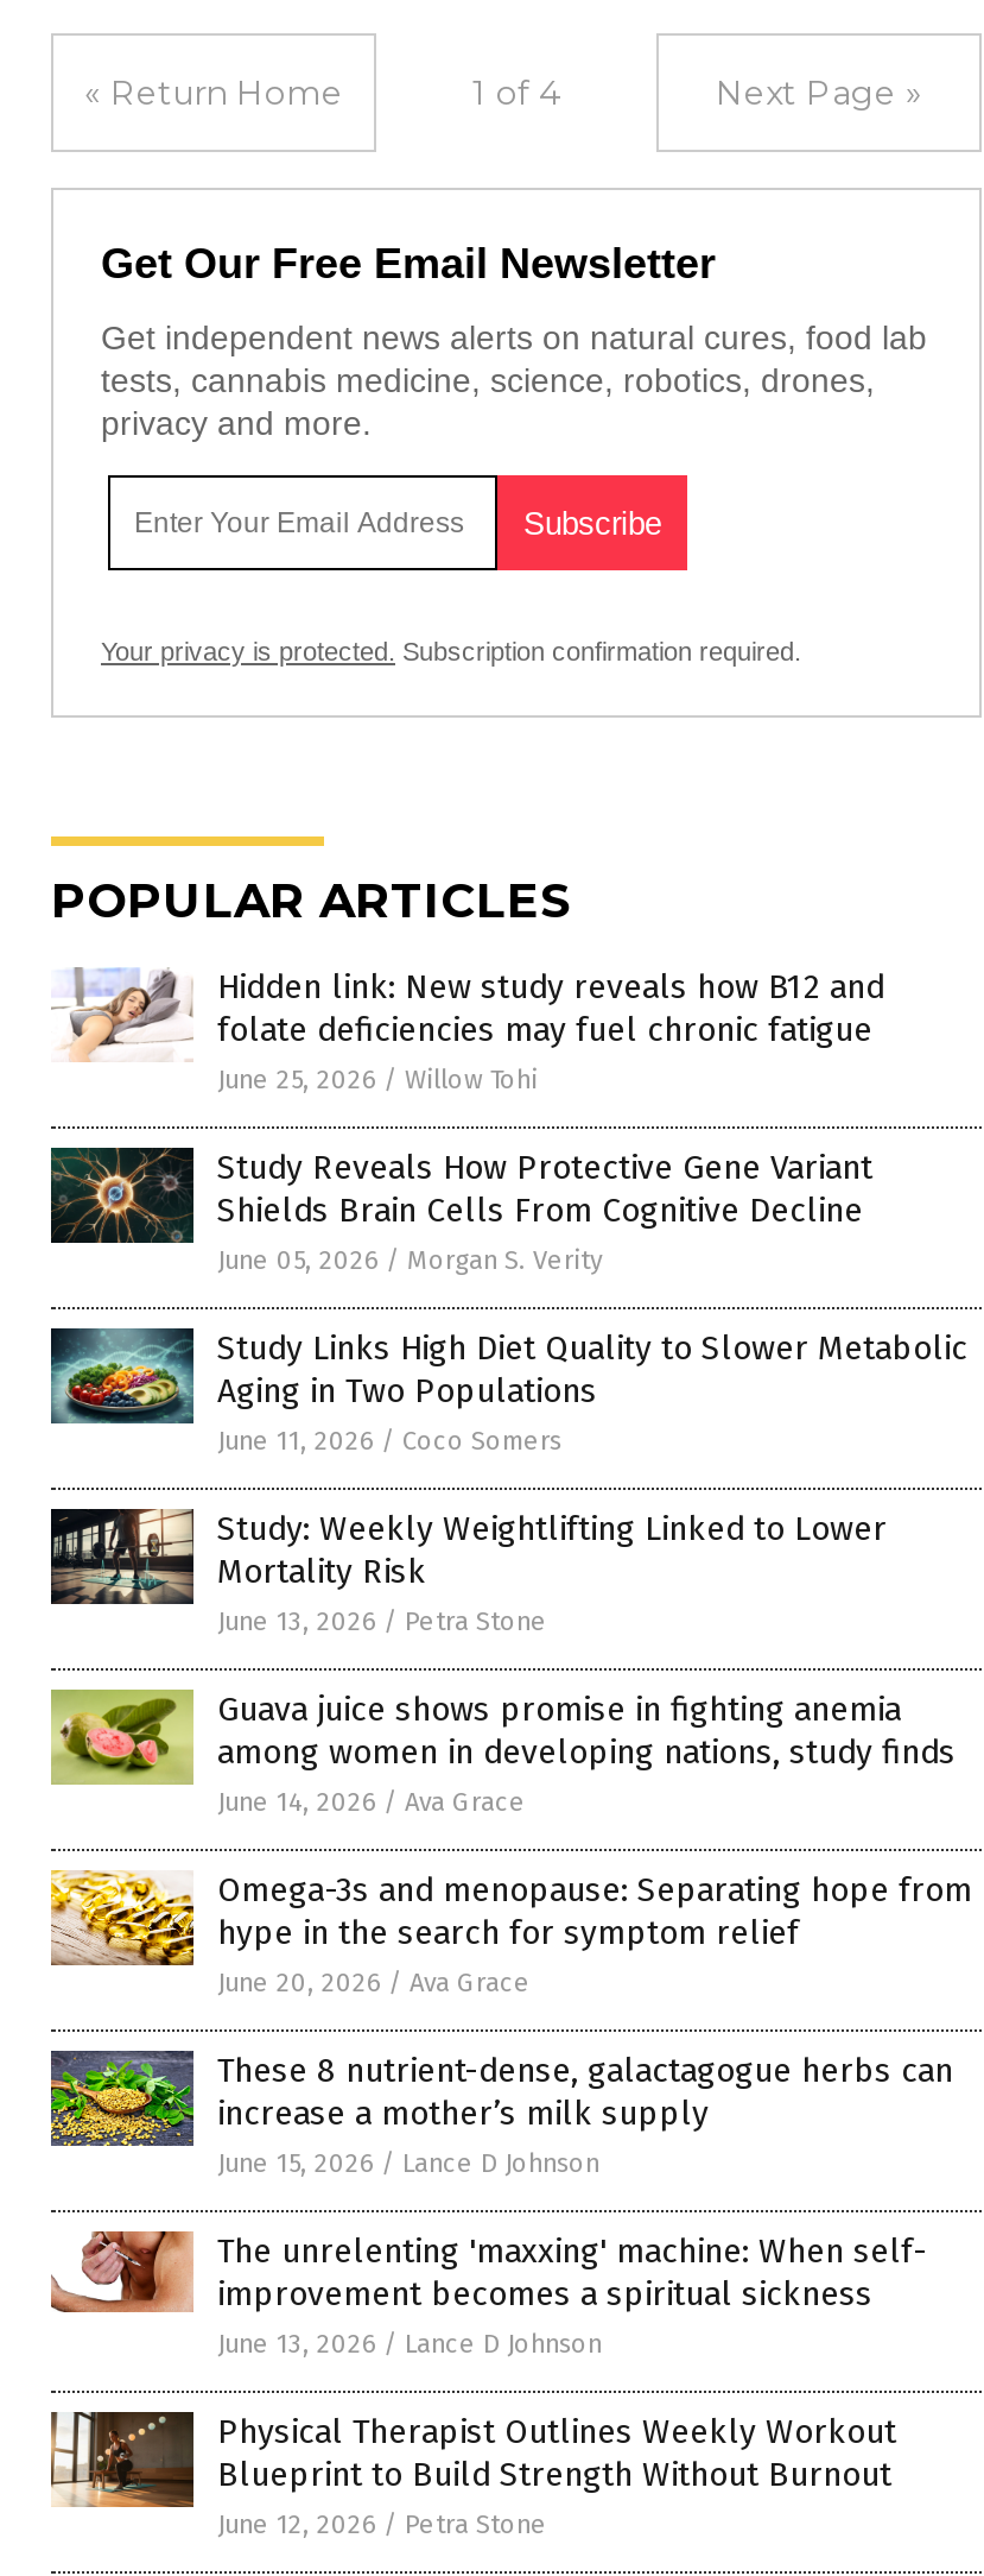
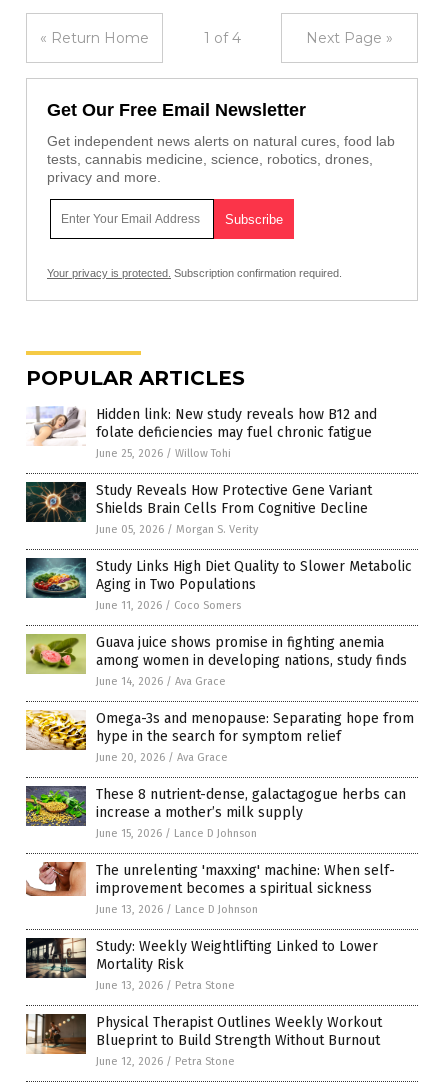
moved down: [image] | Study: Weekly Weightlifting Linked to Lower | Mortality Risk | June 13, 2026 / Petra Stone

moved up: [image] | Guava juice shows promise in fighting anemia | among women in developing nations, study finds | ... | improvement becomes a spiritual sickness | June 13, 2026 / Lance D Johnson
